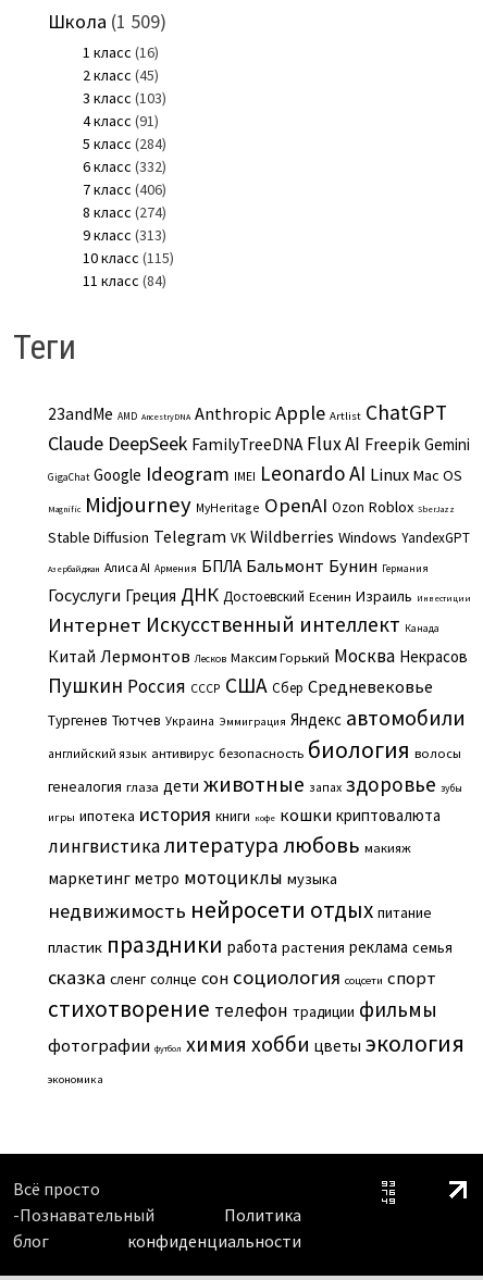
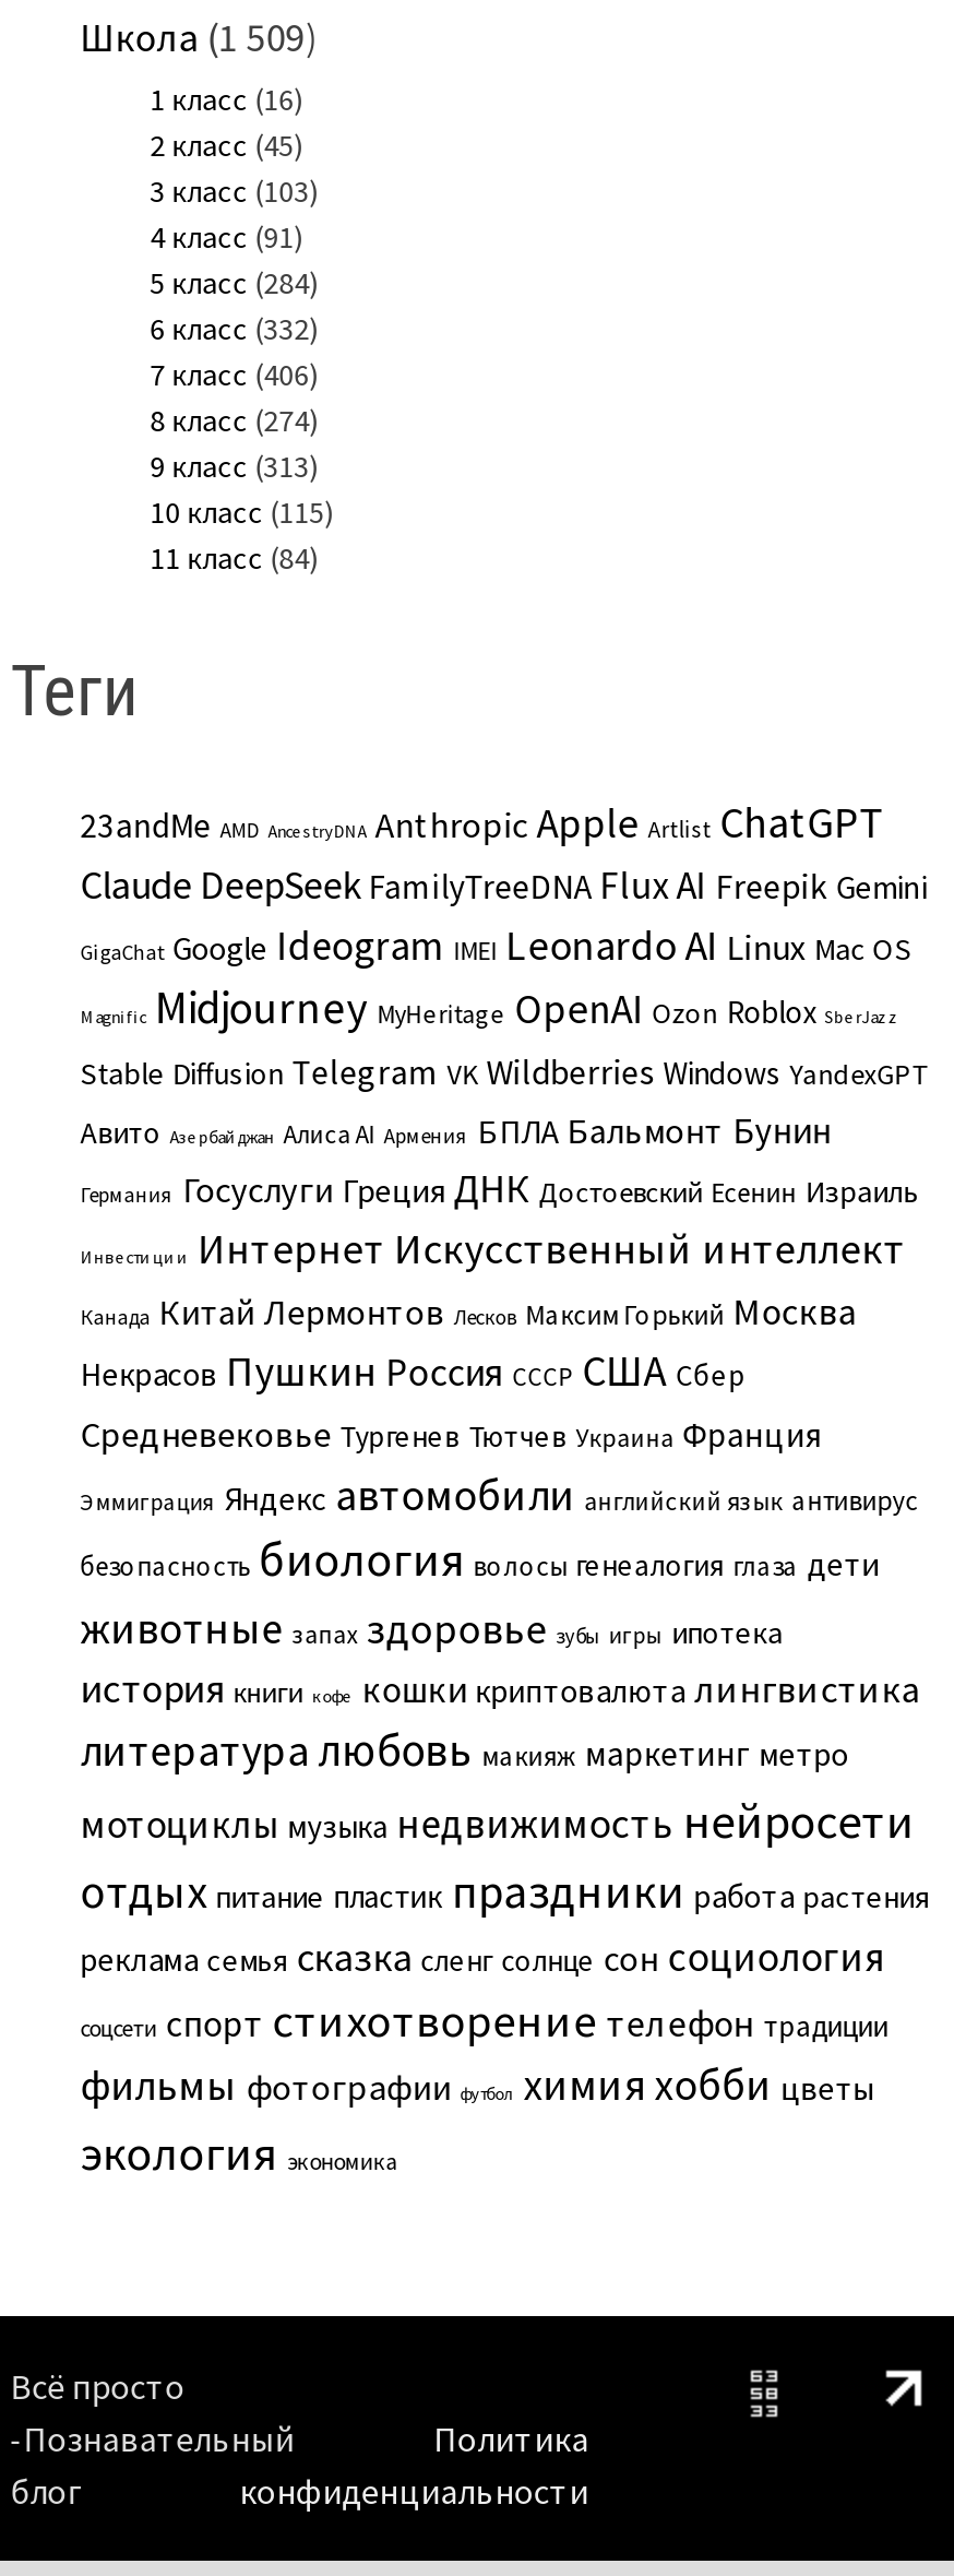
- Азербайджан Алиса AI Армения БПЛА Бальмонт Бунин Германия
- Госуслуги Греция ДНК Достоевский Есенин Израиль Инвестиции
- Интернет Искусственный интеллект Канада
- Китай Лермонтов Лесков Максим Горький Москва Некрасов
- Пушкин Россия СССР США Сбер Средневековье
- Тургенев Тютчев Украина Эммиграция Яндекс автомобили
- английский язык антивирус безопасность биология волосы
- генеалогия глаза дети животные запах здоровье зубы
- игры ипотека история книги кофе кошки криптовалюта
- лингвистика литература любовь макияж
- маркетинг метро мотоциклы музыка
- недвижимость нейросети отдых питание
- пластик праздники работа растения реклама семья
- сказка сленг солнце сон социология соцсети спорт
- стихотворение телефон традиции фильмы
- фотографии футбол химия хобби цветы экология
- экономика
+ Авито Азербайджан Алиса AI Армения БПЛА Бальмонт Бунин
+ Германия Госуслуги Греция ДНК Достоевский Есенин Израиль
+ Инвестиции Интернет Искусственный интеллект
+ Канада Китай Лермонтов Лесков Максим Горький Москва
+ Некрасов Пушкин Россия СССР США Сбер
+ Средневековье Тургенев Тютчев Украина Франция
+ Эммиграция Яндекс автомобили английский язык антивирус
+ безопасность биология волосы генеалогия глаза дети
+ животные запах здоровье зубы игры ипотека
+ история книги кофе кошки криптовалюта лингвистика
+ литература любовь макияж маркетинг метро
+ мотоциклы музыка недвижимость нейросети
+ отдых питание пластик праздники работа растения
+ реклама семья сказка сленг солнце сон социология
+ соцсети спорт стихотворение телефон традиции
+ фильмы фотографии футбол химия хобби цветы
+ экология экономика
